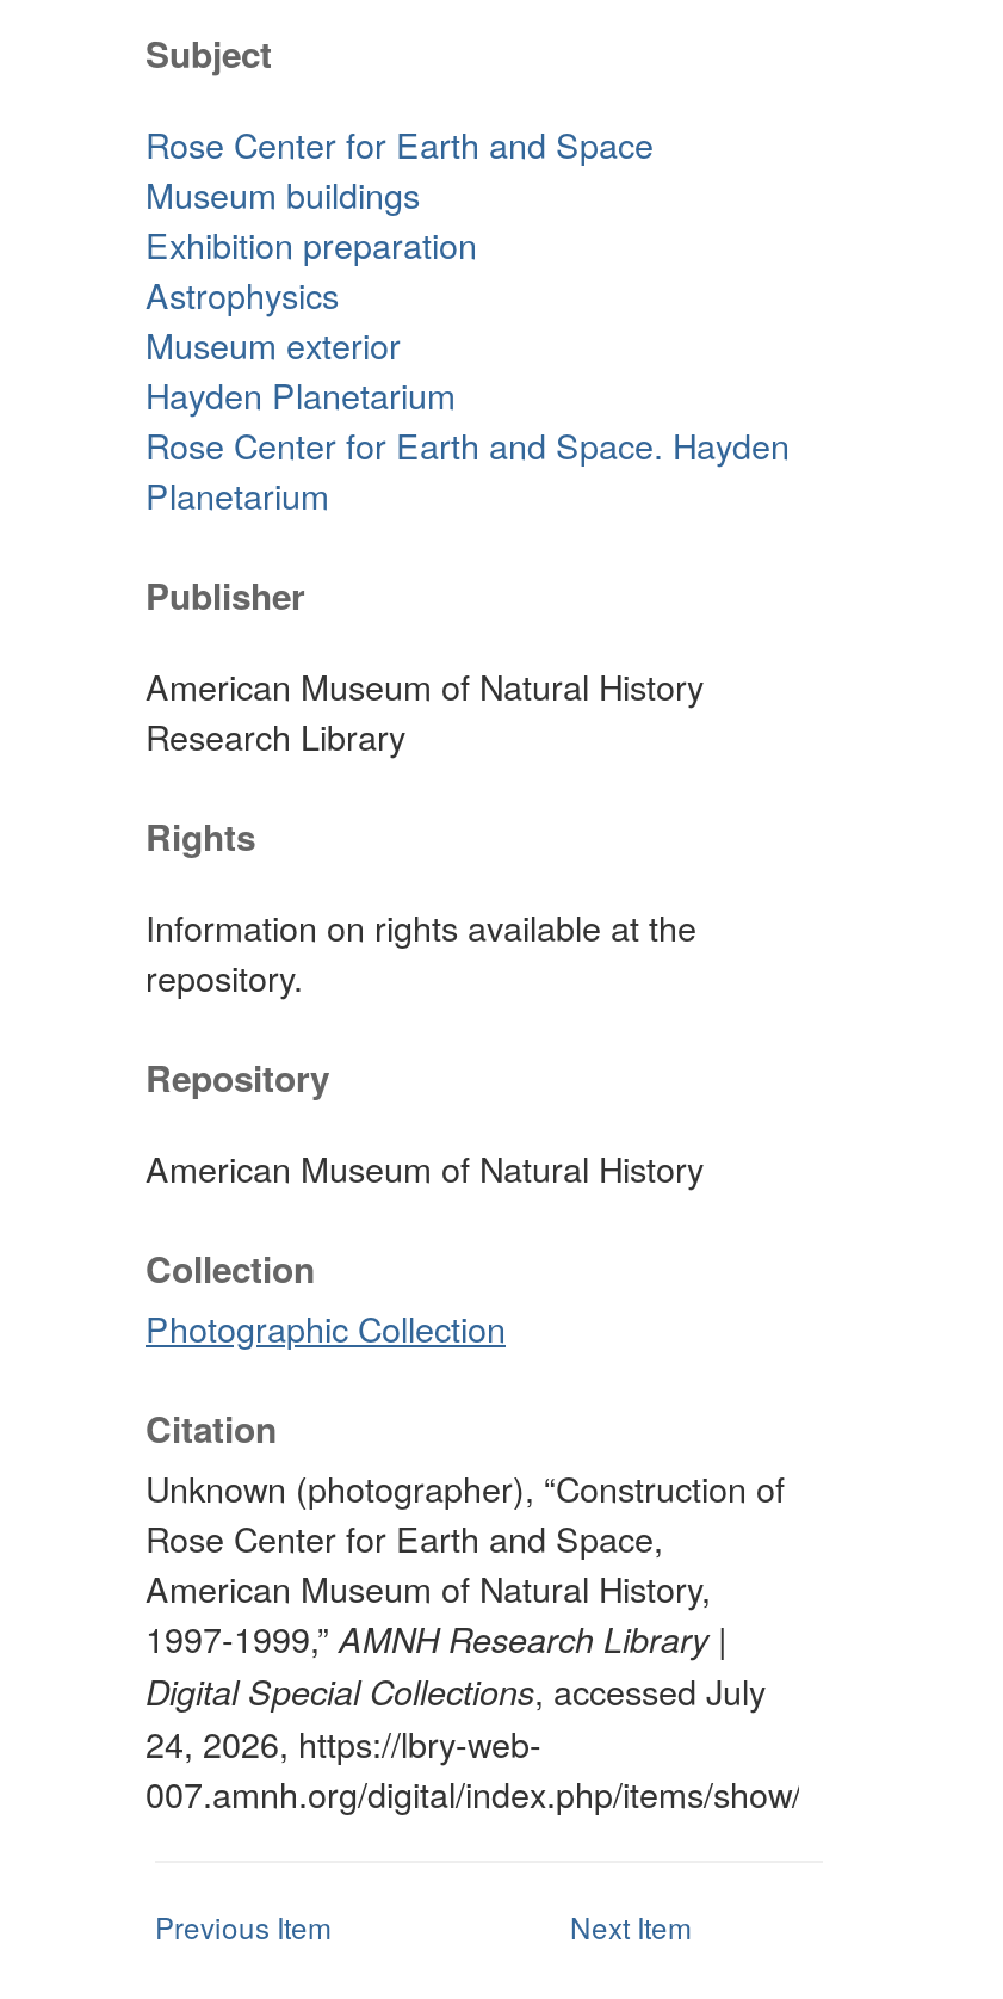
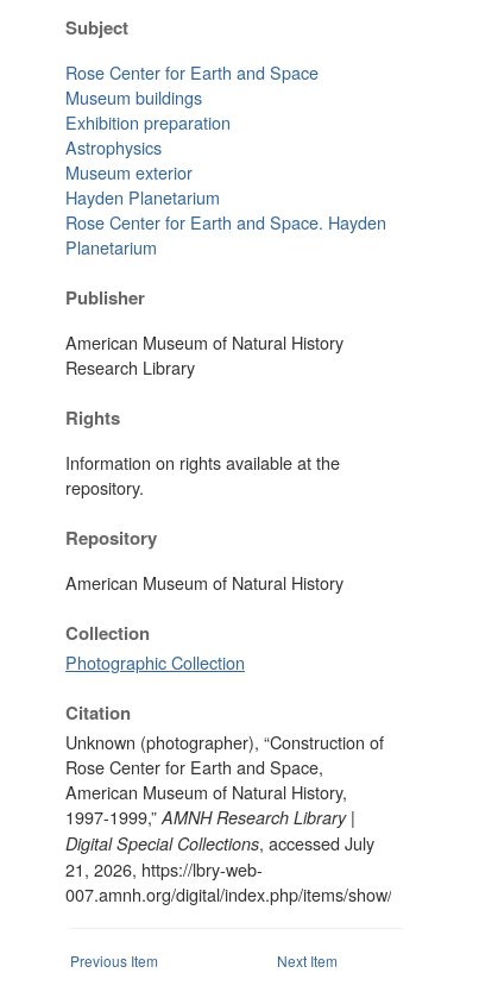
- 24, 2026, https://lbry-web-
+ 21, 2026, https://lbry-web-
